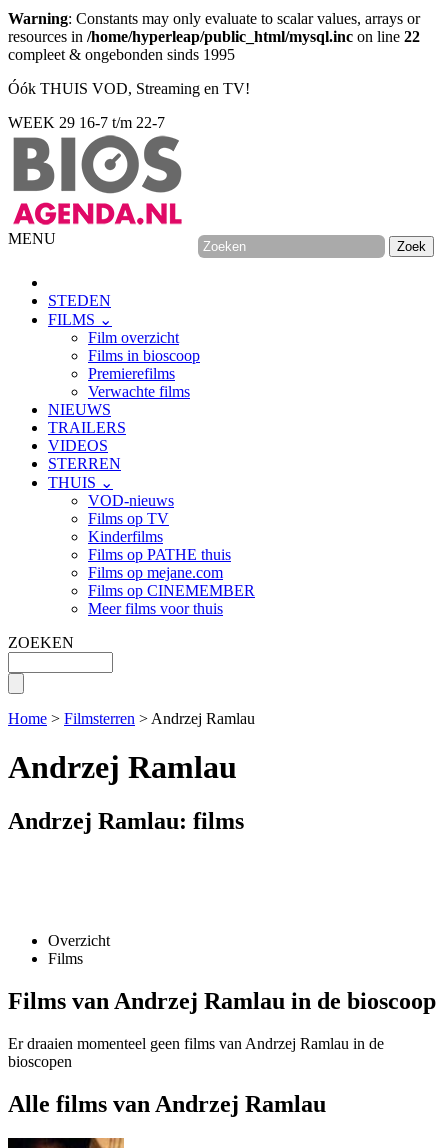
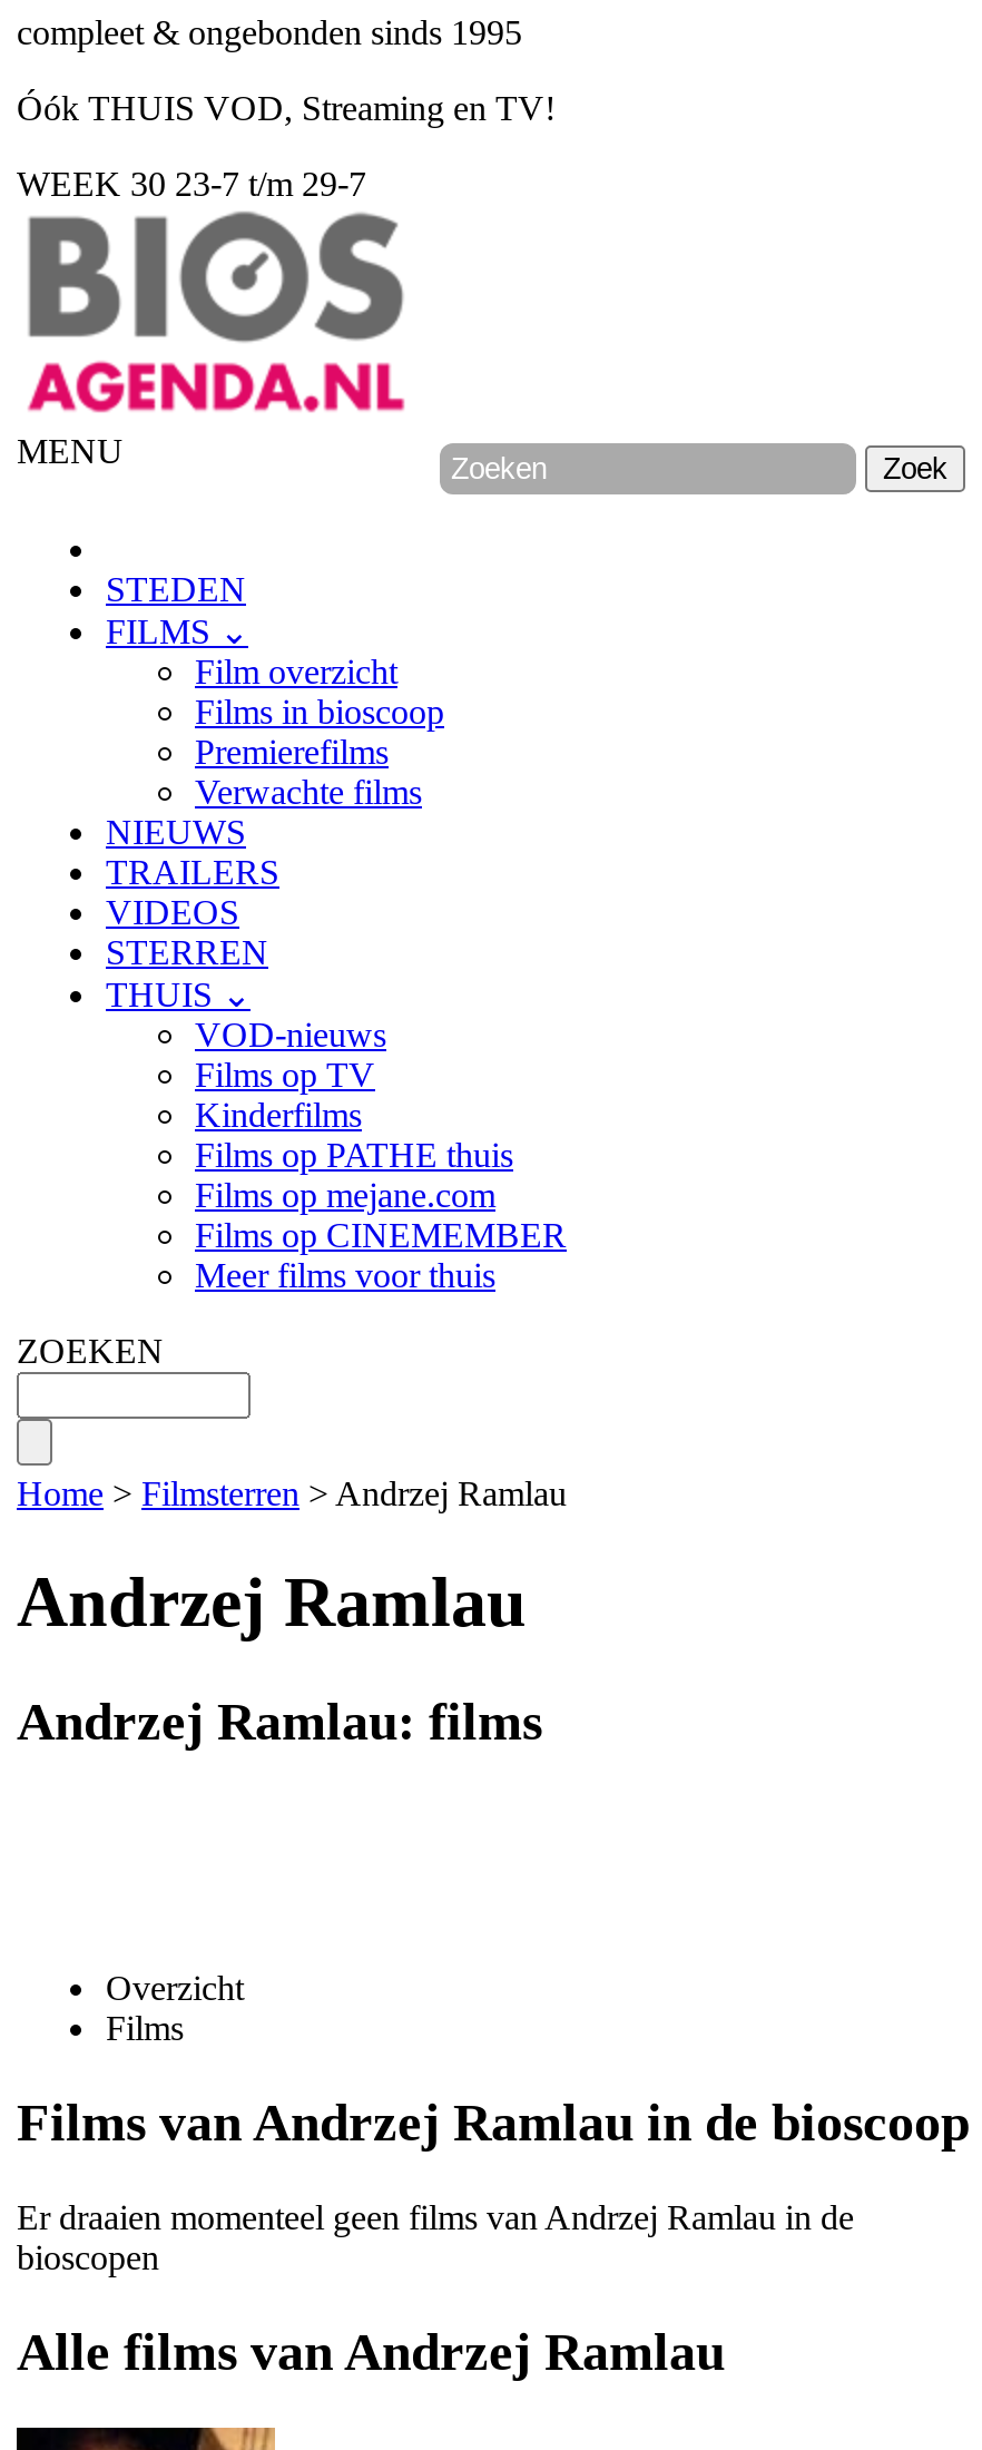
- Warning: Constants may only evaluate to scalar values, arrays or
- resources in /home/hyperleap/public_html/mysql.inc on line 22

- WEEK 29 16-7 t/m 22-7
+ WEEK 30 23-7 t/m 29-7
